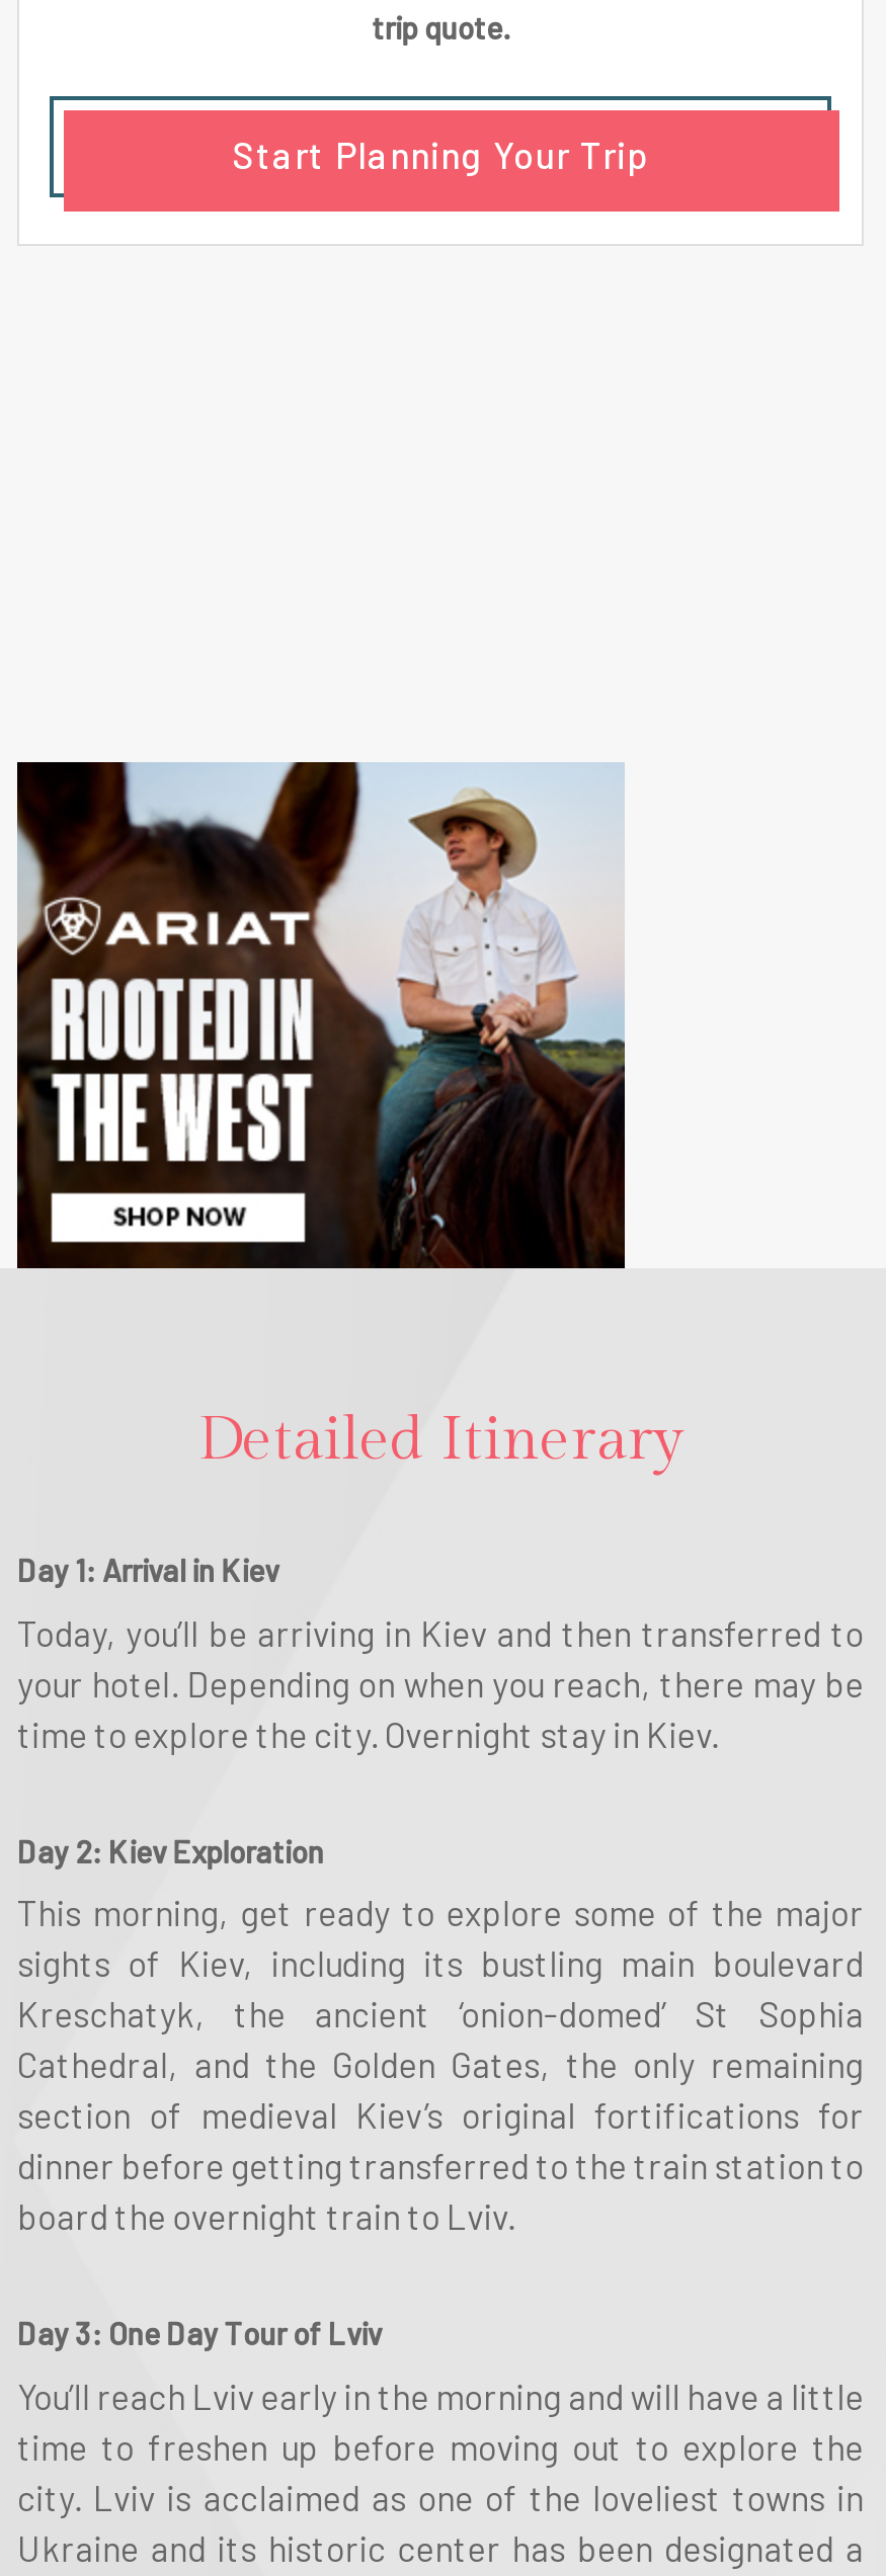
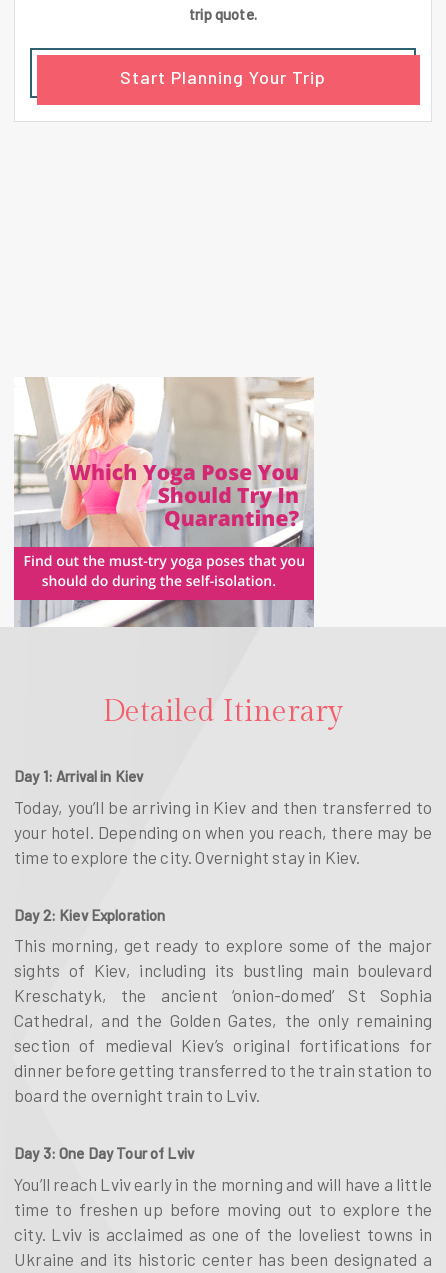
- [image]
+ [image]
